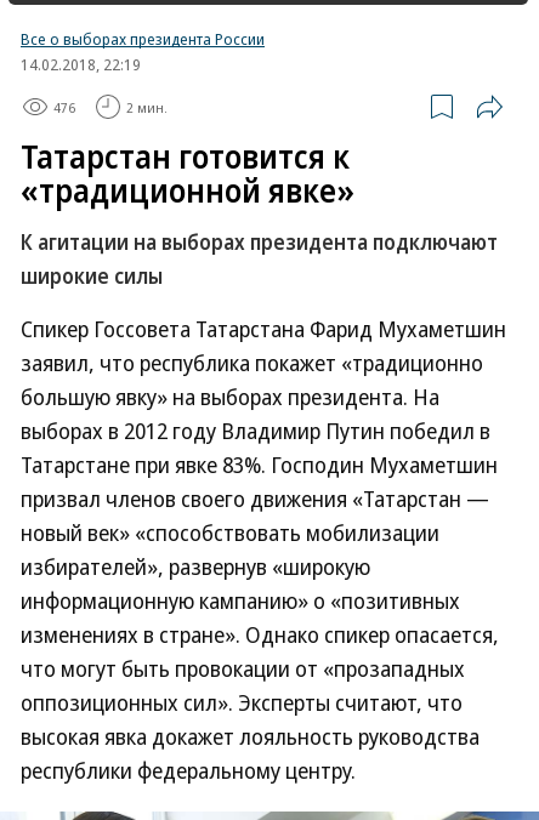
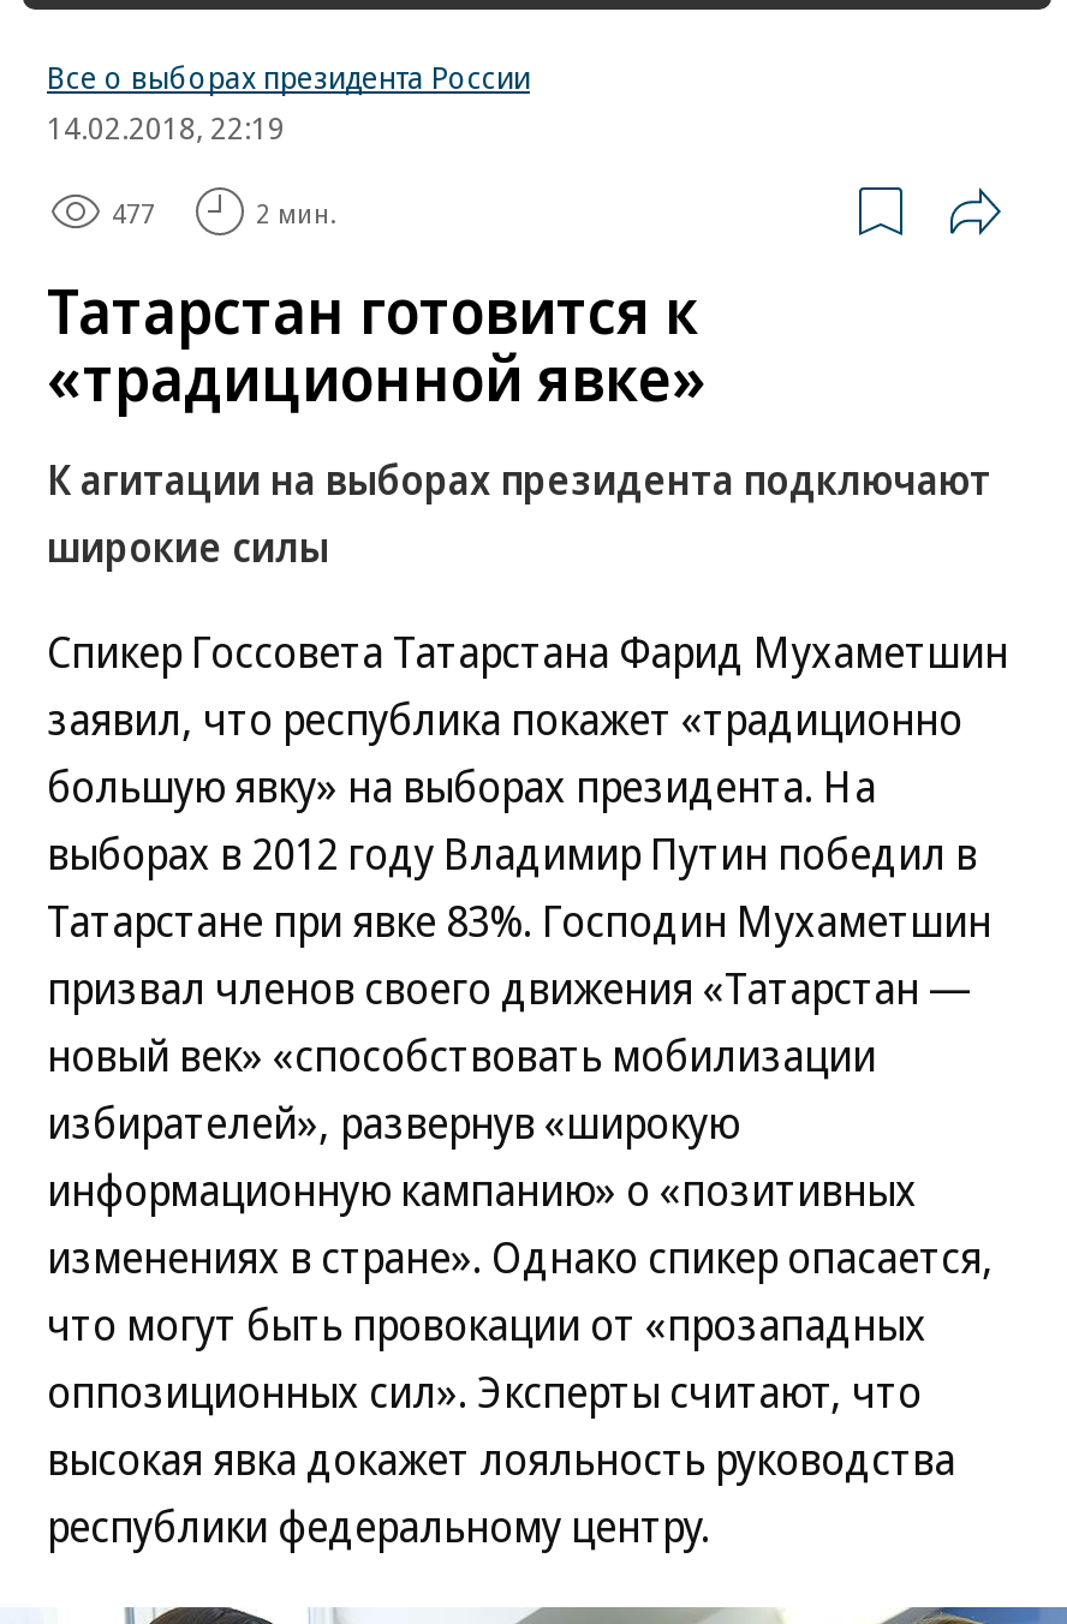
- 476
+ 477
